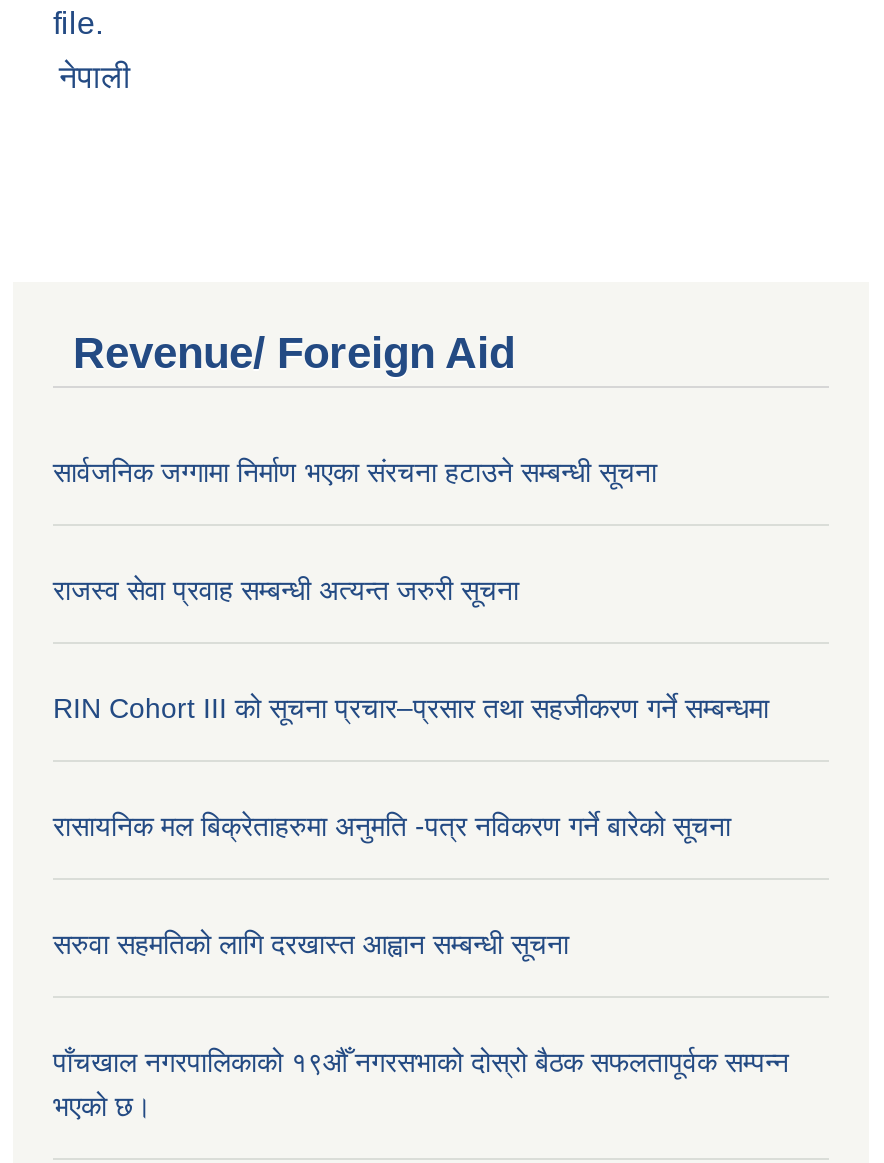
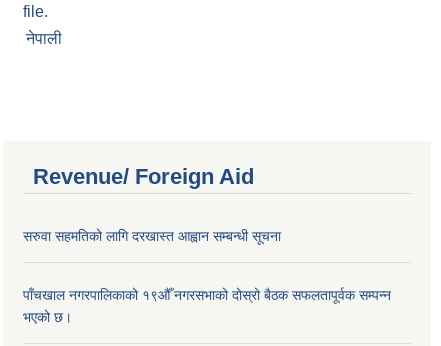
- सार्वजनिक जग्गामा निर्माण भएका संरचना हटाउने सम्बन्धी सूचना

- राजस्व सेवा प्रवाह सम्बन्धी अत्यन्त जरुरी सूचना

- RIN Cohort III को सूचना प्रचार–प्रसार तथा सहजीकरण गर्ने सम्बन्धमा

- रासायनिक मल बिक्रेताहरुमा अनुमति -पत्र नविकरण गर्ने बारेको सूचना
